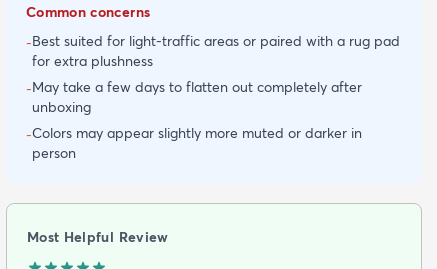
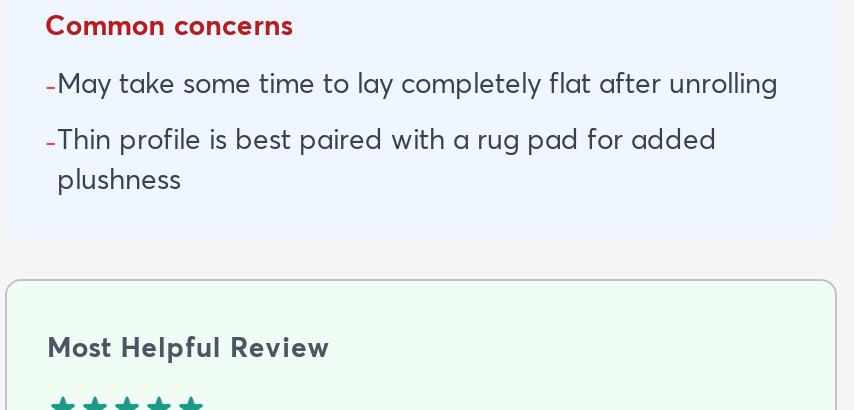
- -Best suited for light-traffic areas or paired with a rug pad
- for extra plushness
- -May take a few days to flatten out completely after
- unboxing
- -Colors may appear slightly more muted or darker in
- person
+ -May take some time to lay completely flat after unrolling
+ -Thin profile is best paired with a rug pad for added
+ plushness
